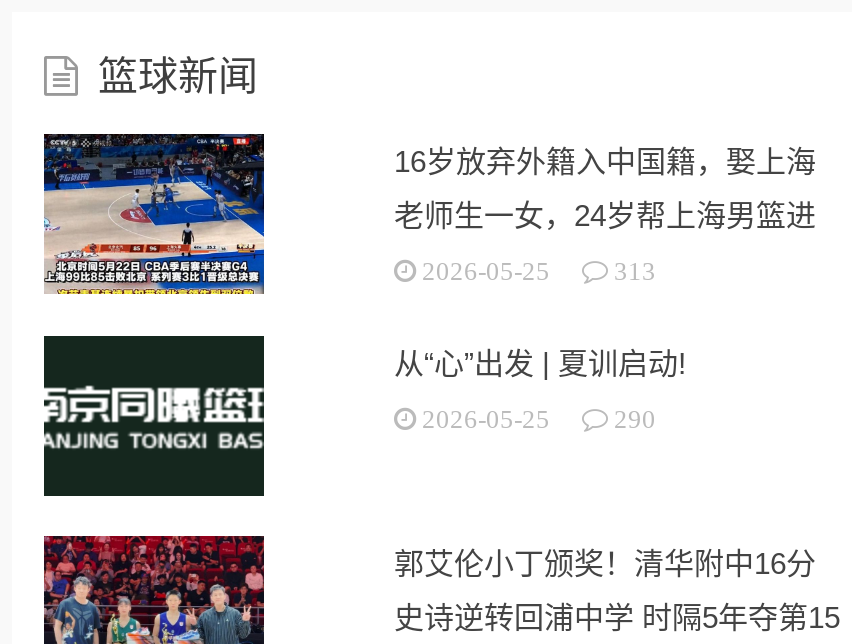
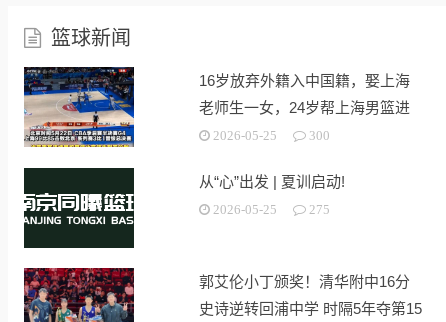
- 313
+ 300

- 290
+ 275
